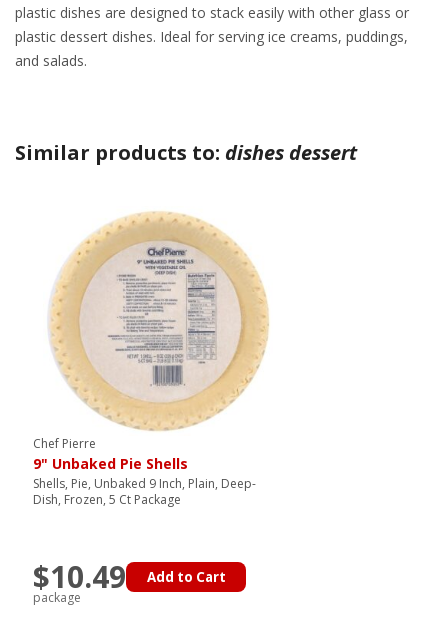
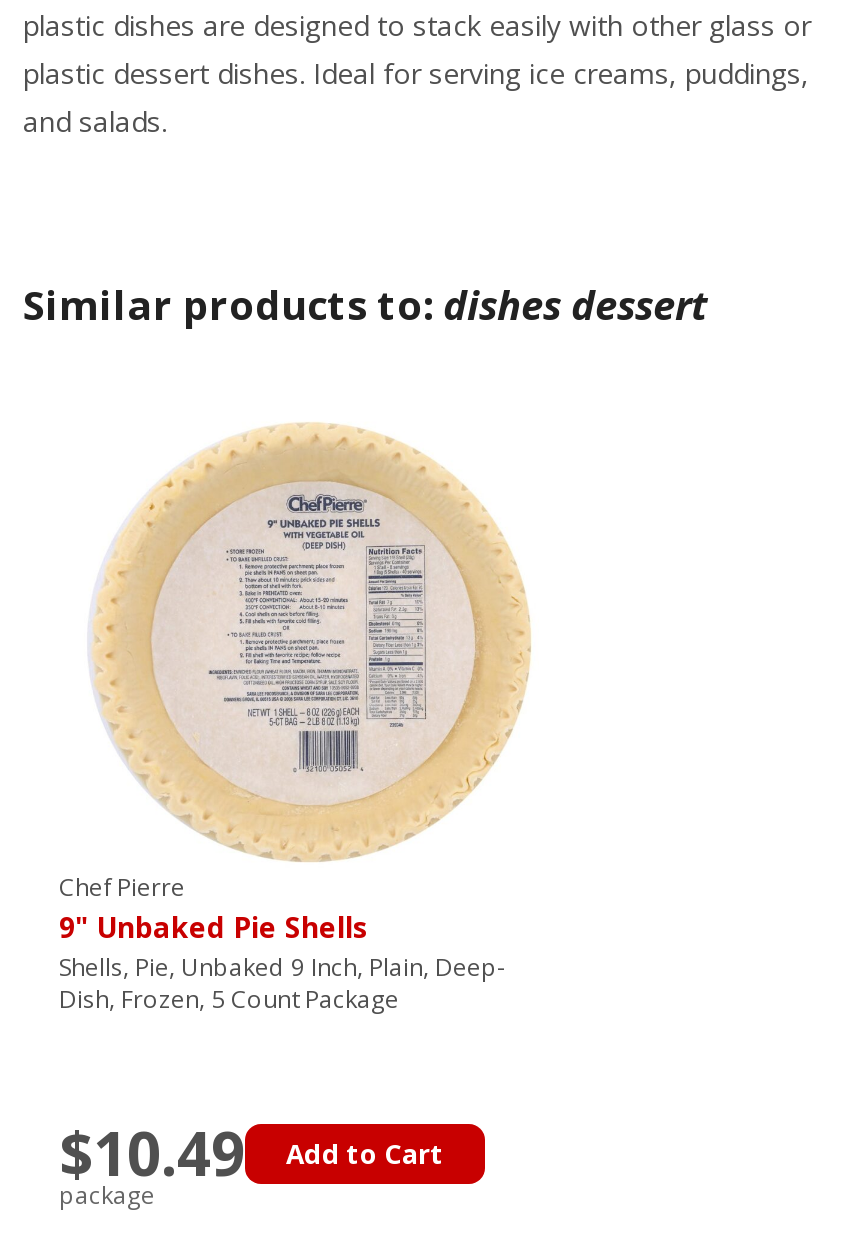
- Dish, Frozen, 5 Ct Package
+ Dish, Frozen, 5 Count Package
